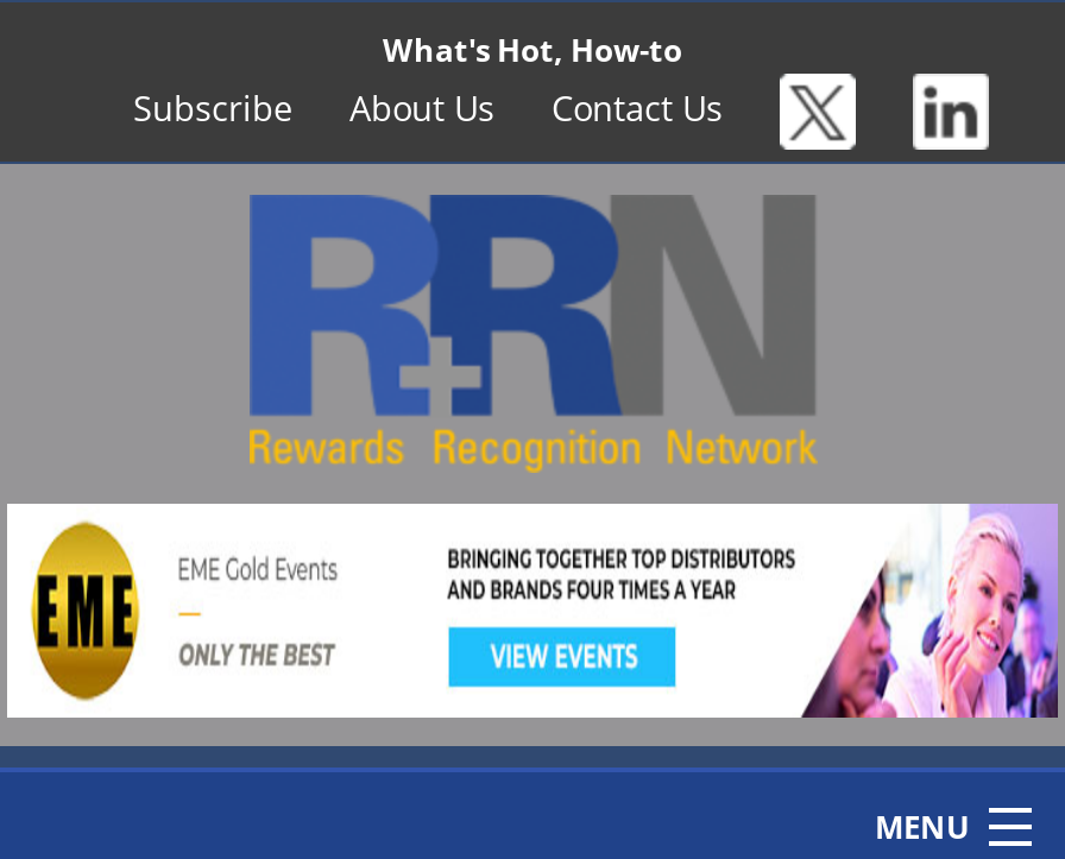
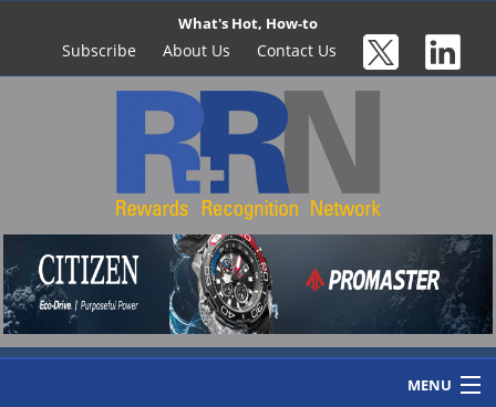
- [image]
+ [image]
